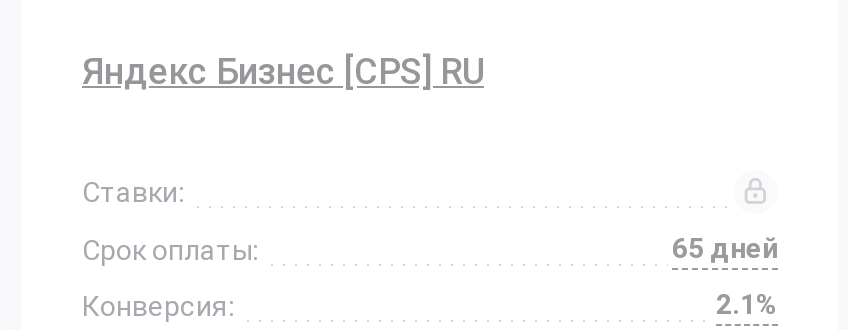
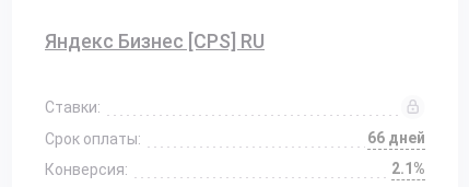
- 65 дней
+ 66 дней
